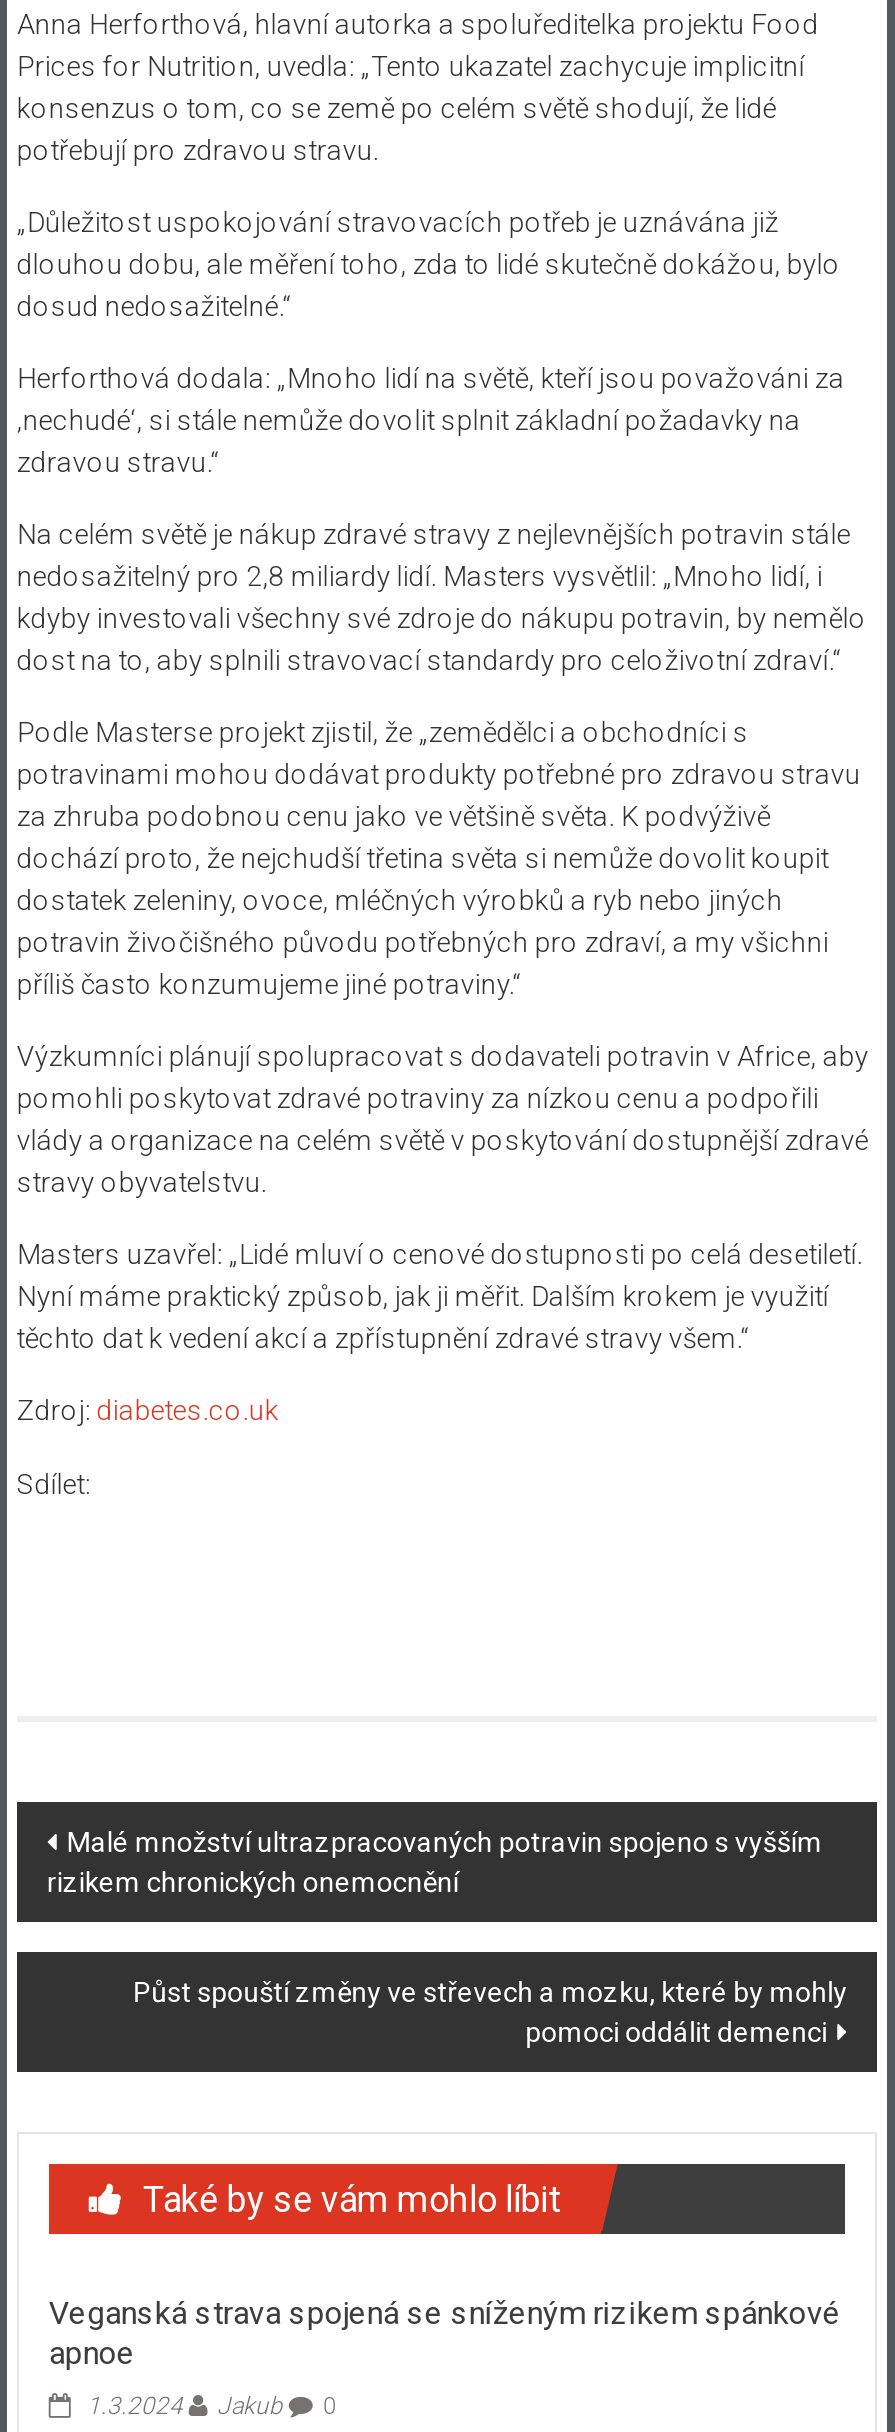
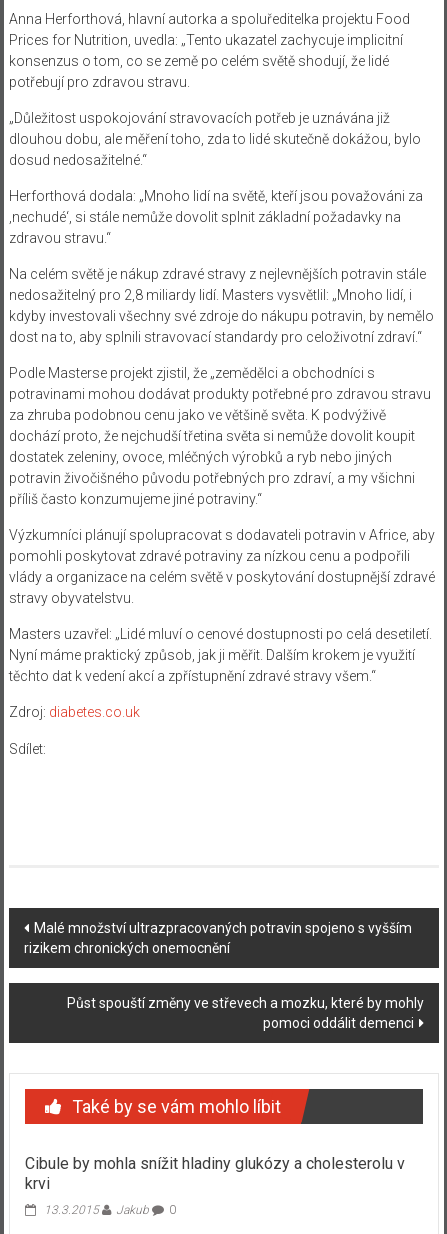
- Veganská strava spojená se sníženým rizikem spánkové
- apnoe
+ Cibule by mohla snížit hladiny glukózy a cholesterolu v
+ krvi

- 1.3.2024 Jakub 0
+ 13.3.2015 Jakub 0
